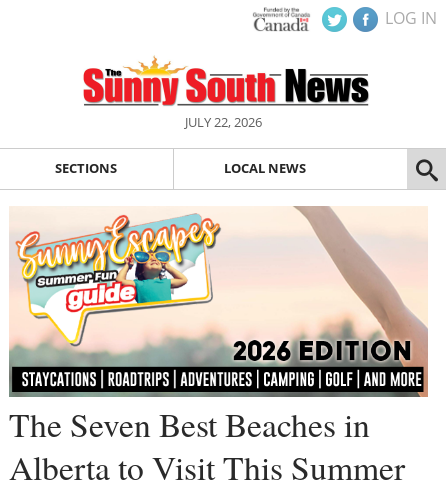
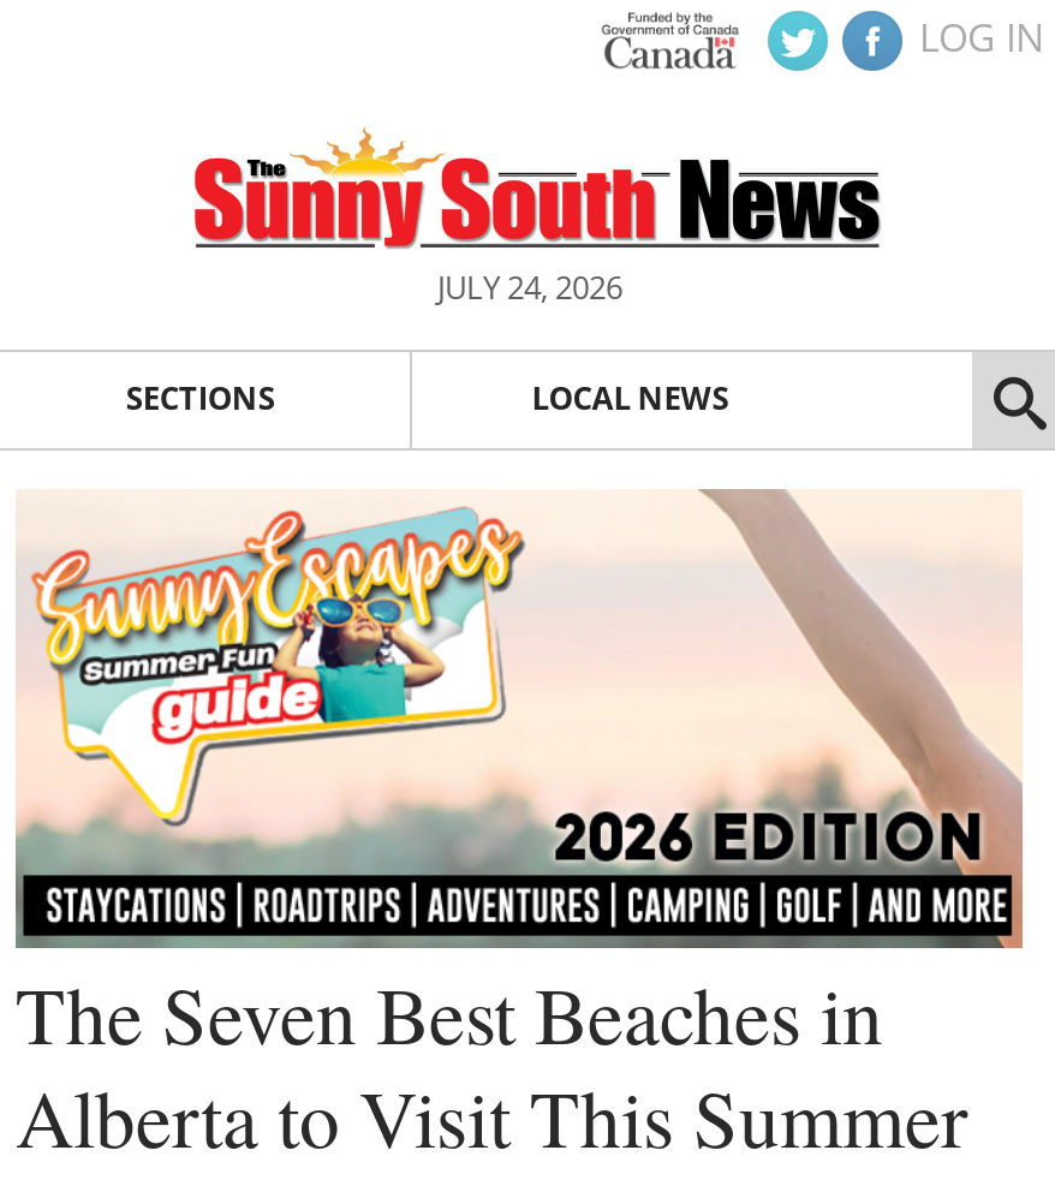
- JULY 22, 2026
+ JULY 24, 2026
